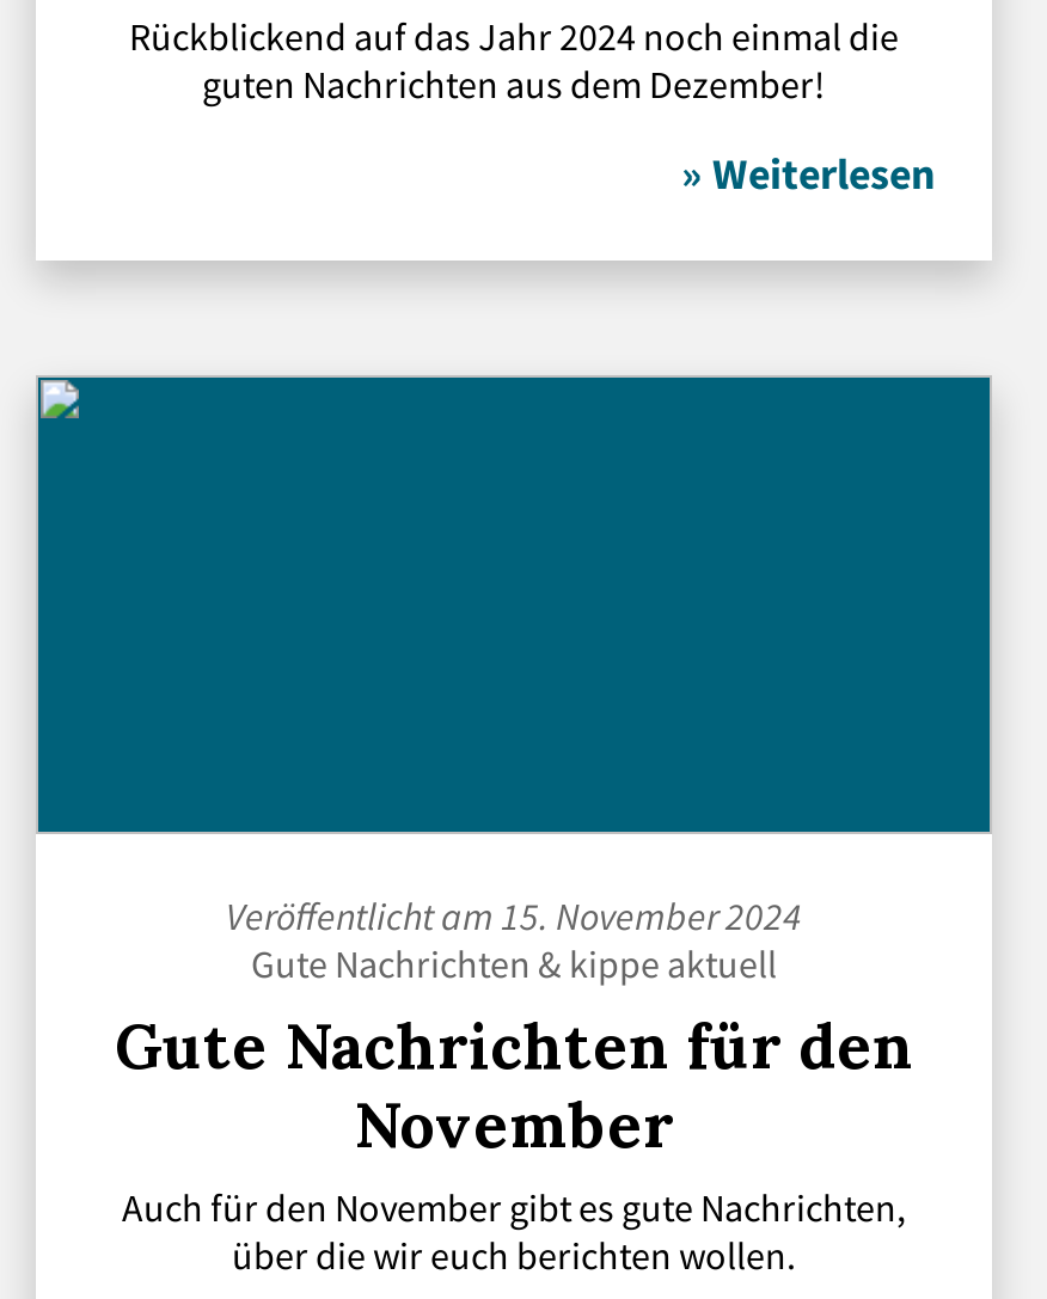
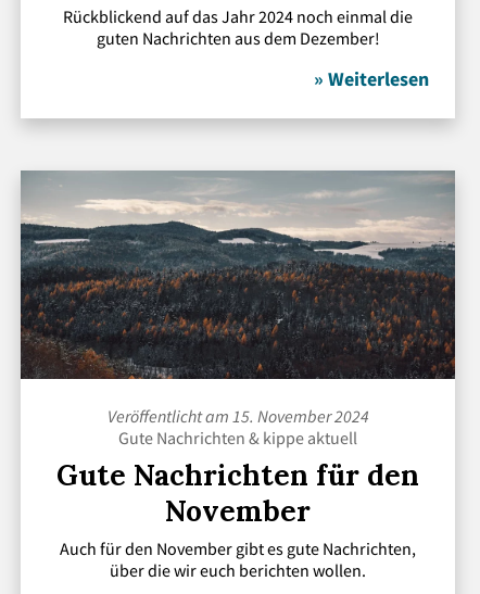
+ [image]
